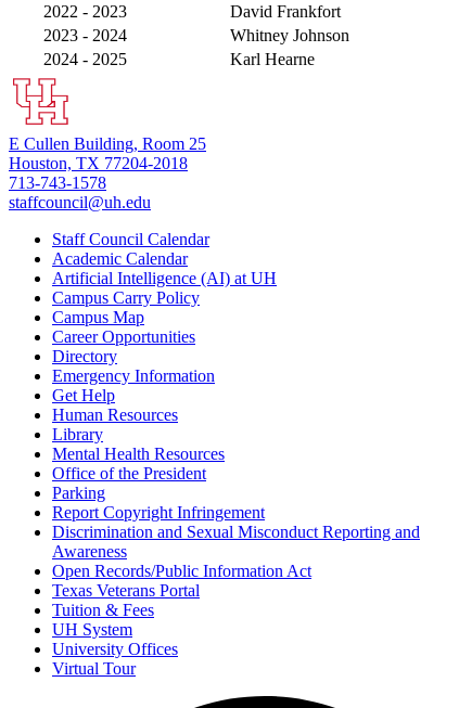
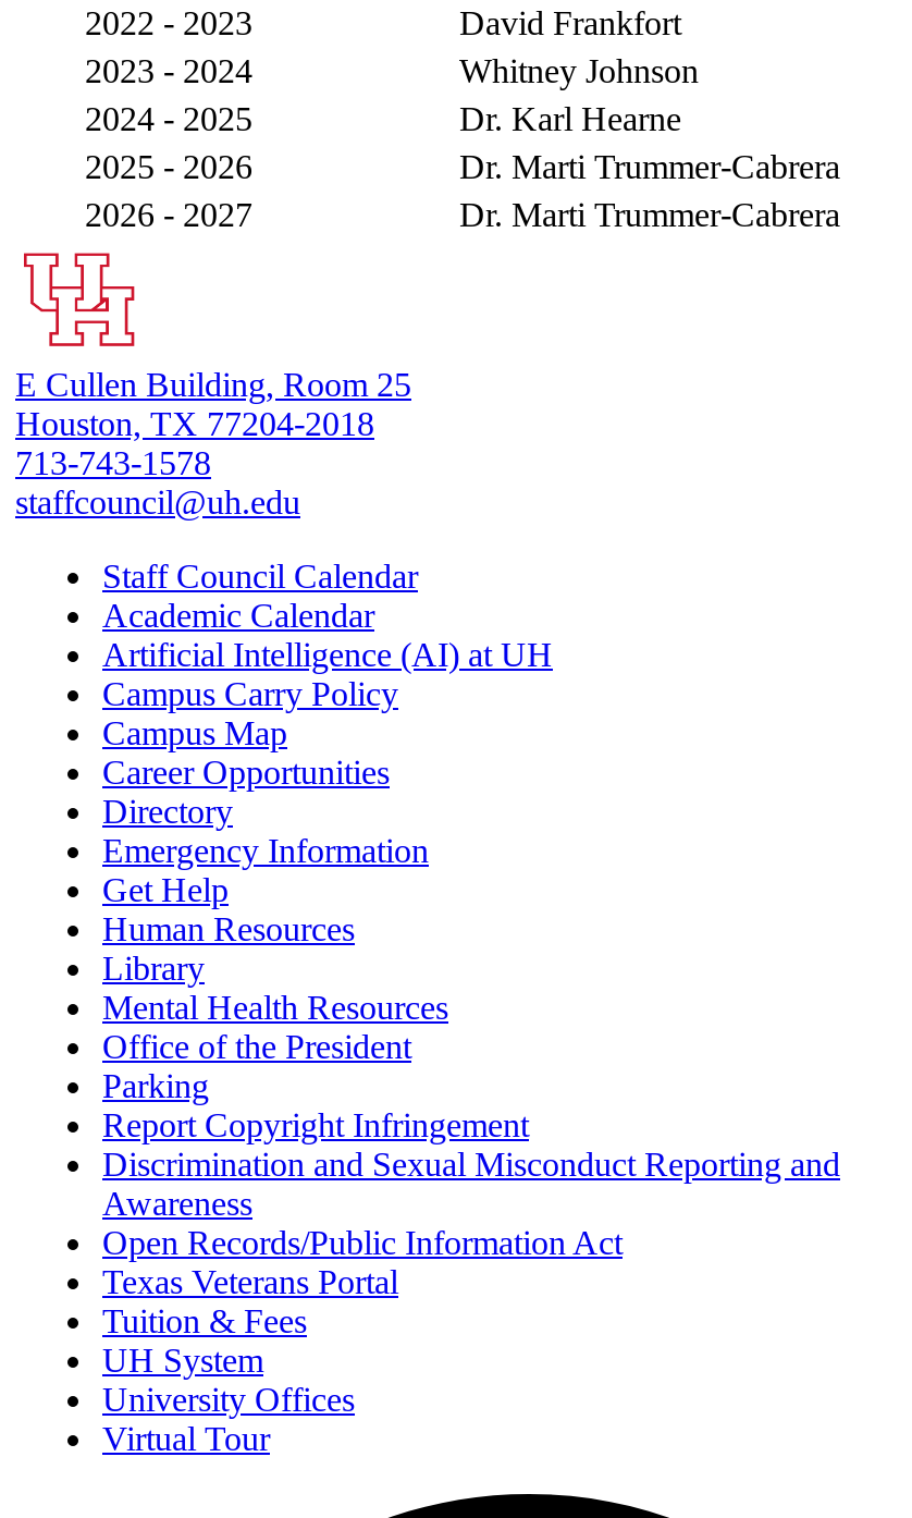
- Karl Hearne
+ Dr. Karl Hearne
+ 2025 - 2026
+ Dr. Marti Trummer-Cabrera
+ 2026 - 2027
+ Dr. Marti Trummer-Cabrera
